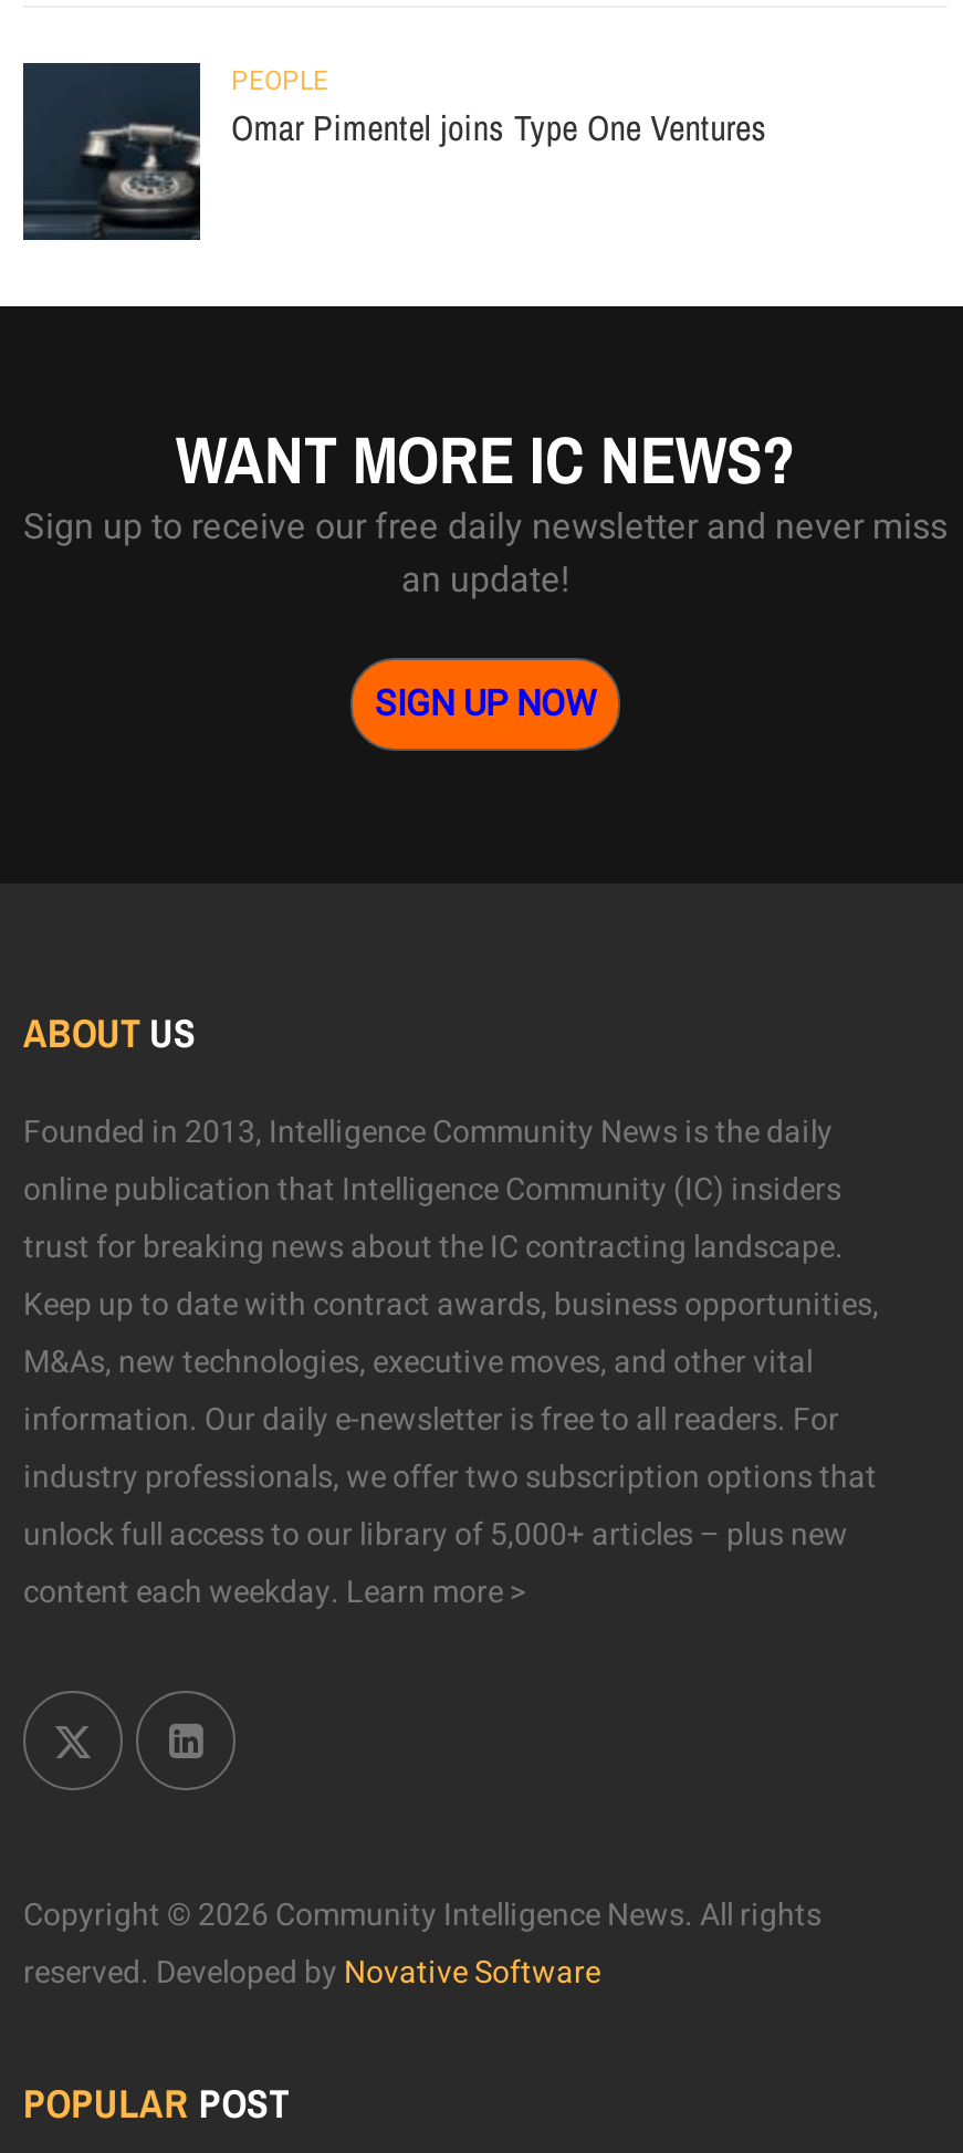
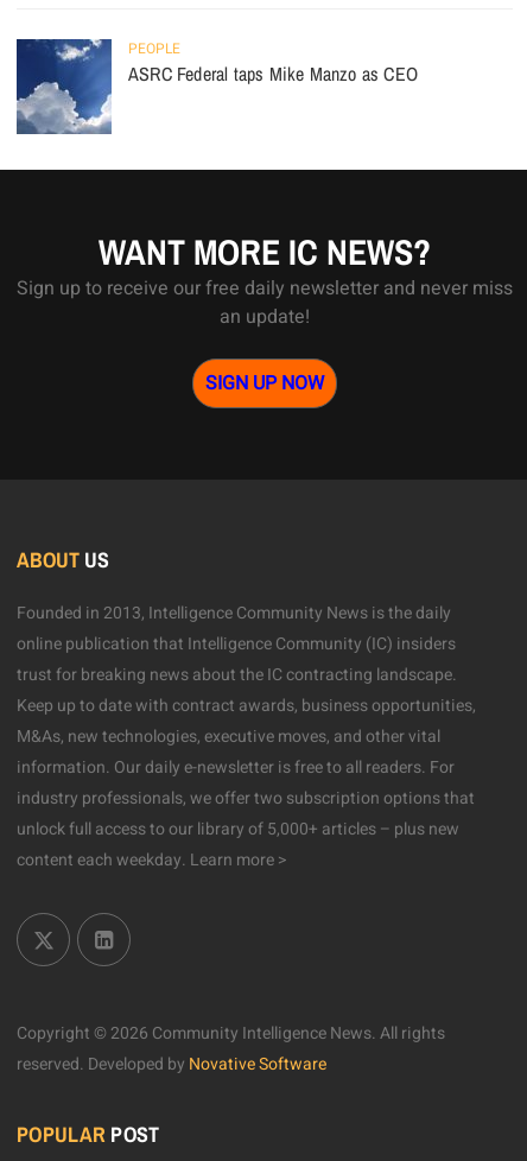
- [image]
- Omar Pimentel joins Type One Ventures
+ [image]
+ ASRC Federal taps Mike Manzo as CEO
